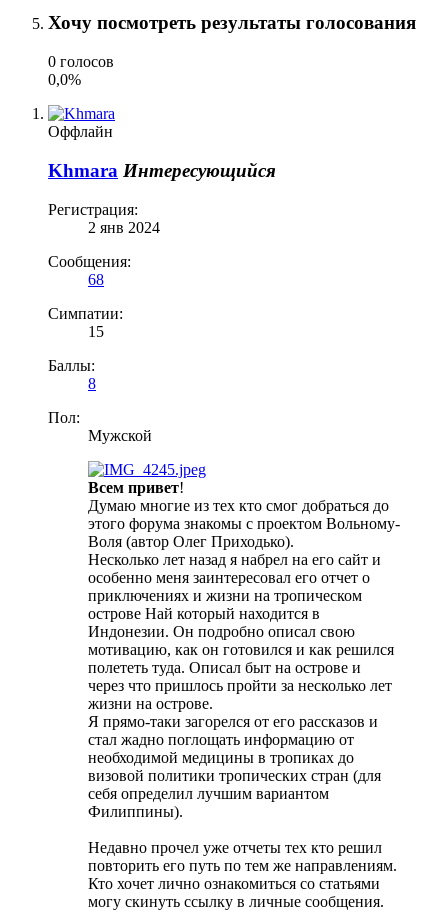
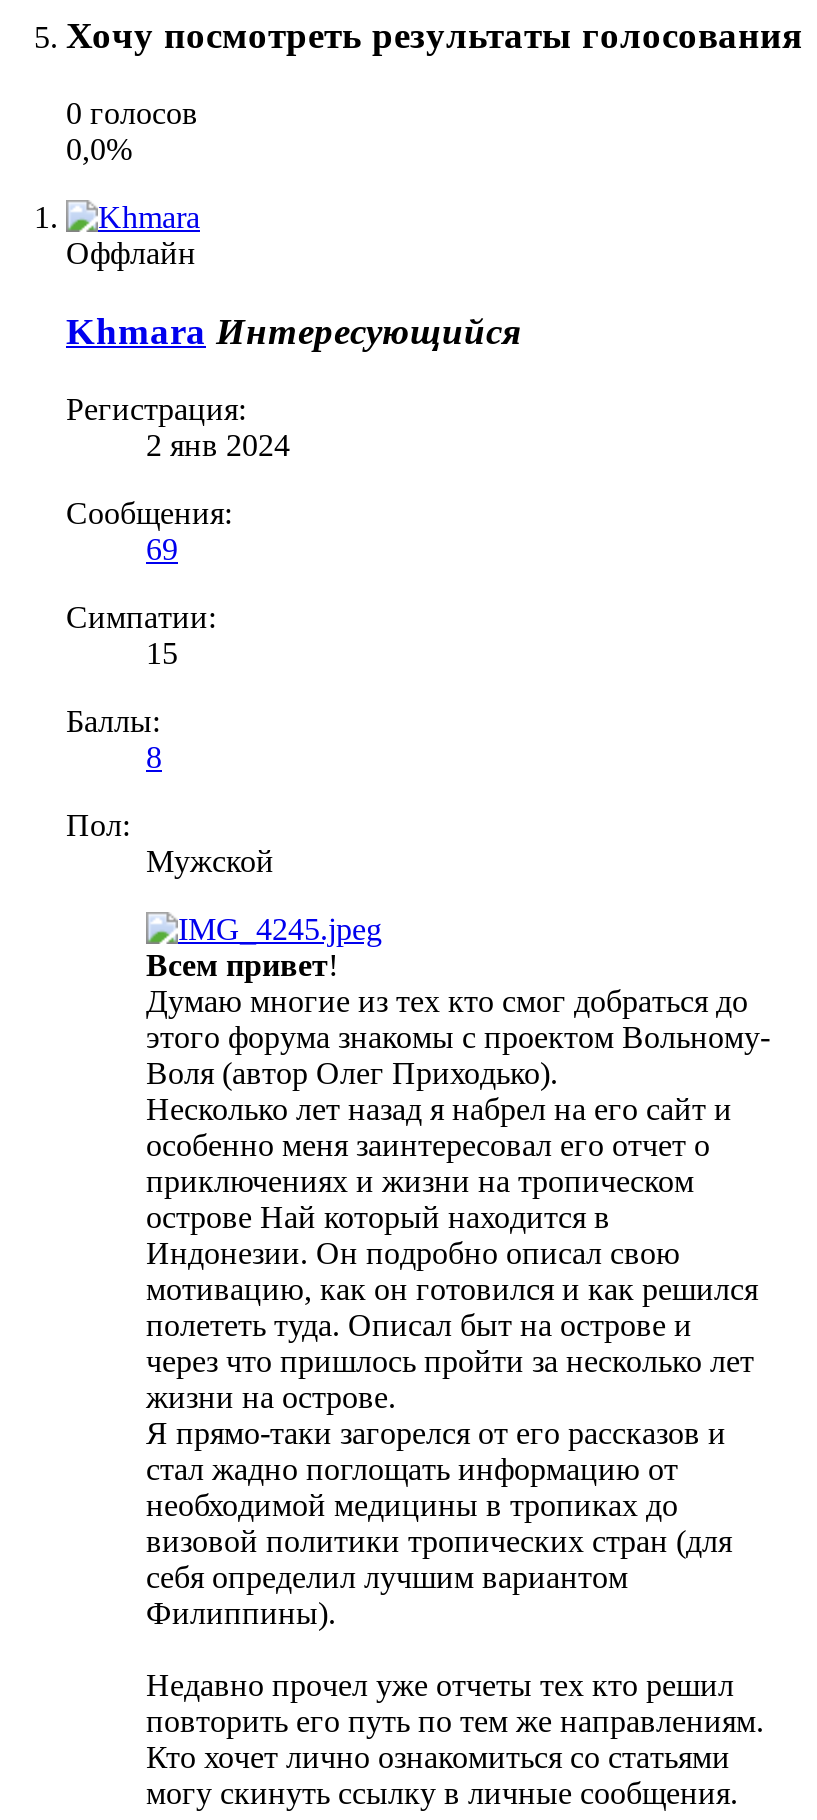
- 68
+ 69
